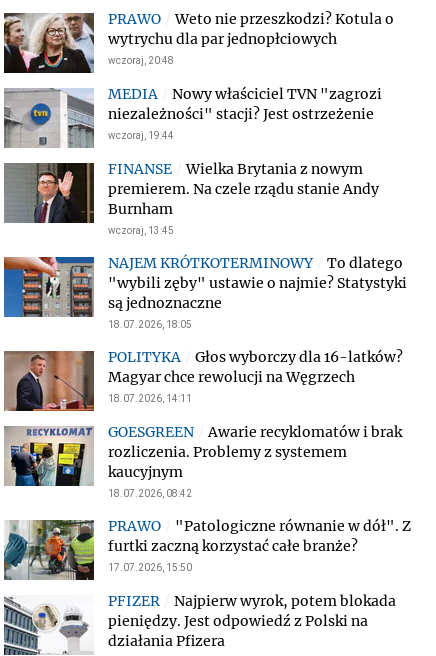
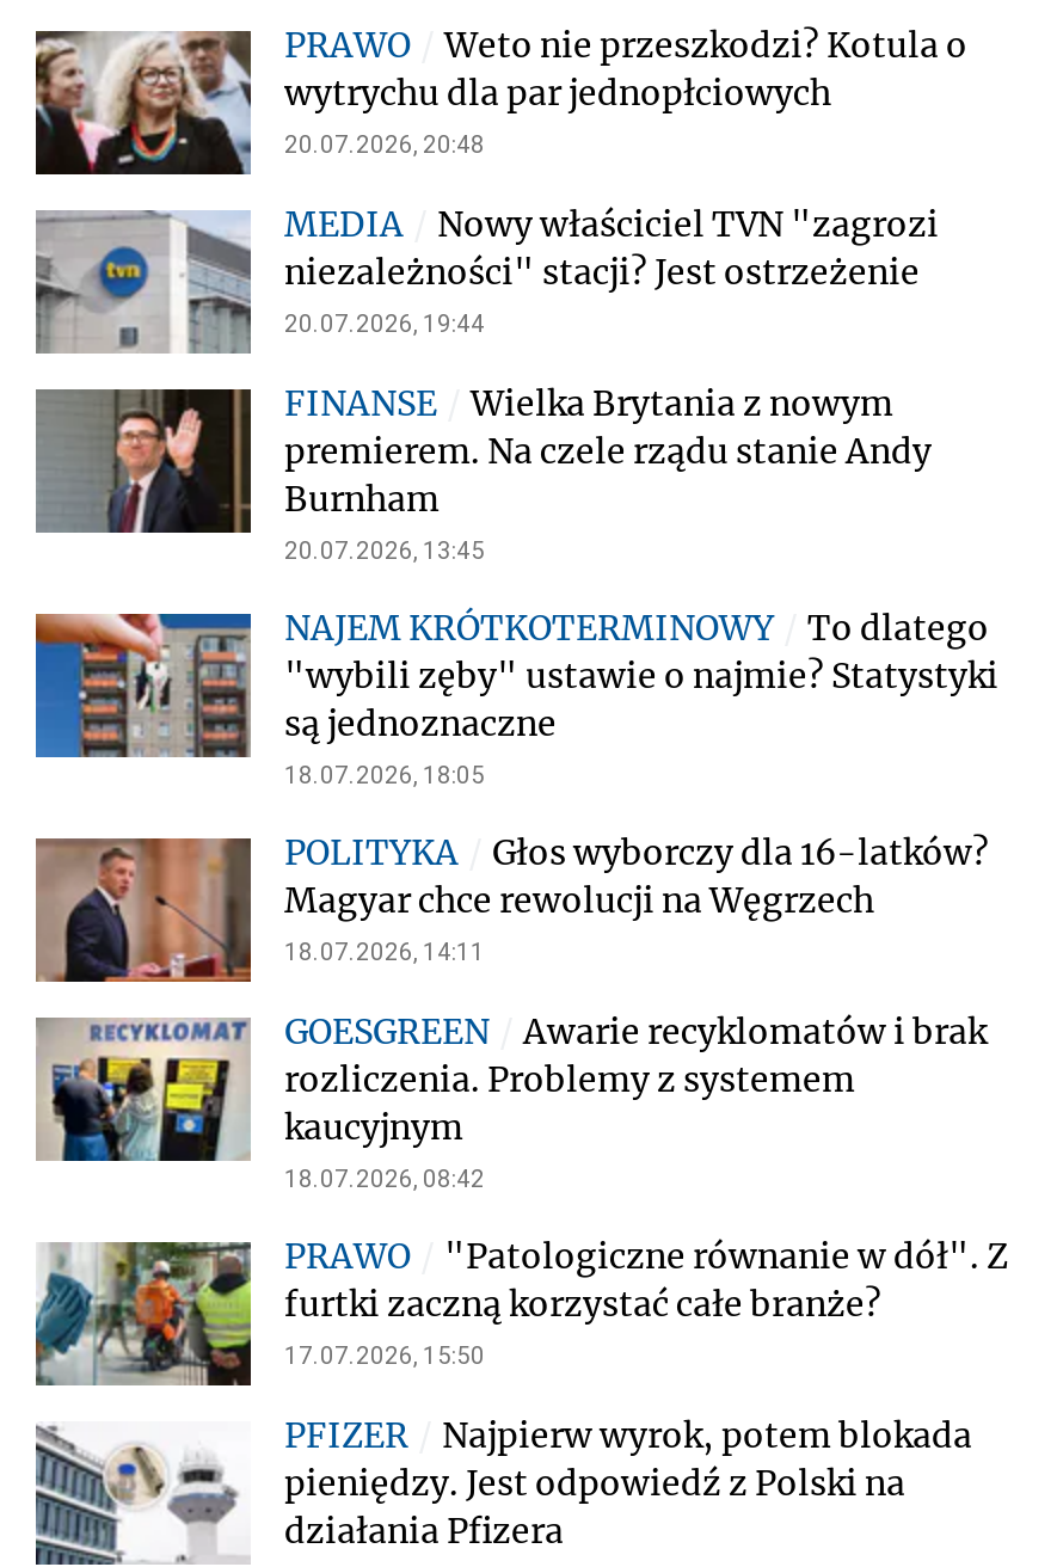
- wczoraj, 20:48
+ 20.07.2026, 20:48

- wczoraj, 19:44
+ 20.07.2026, 19:44

- wczoraj, 13:45
+ 20.07.2026, 13:45
